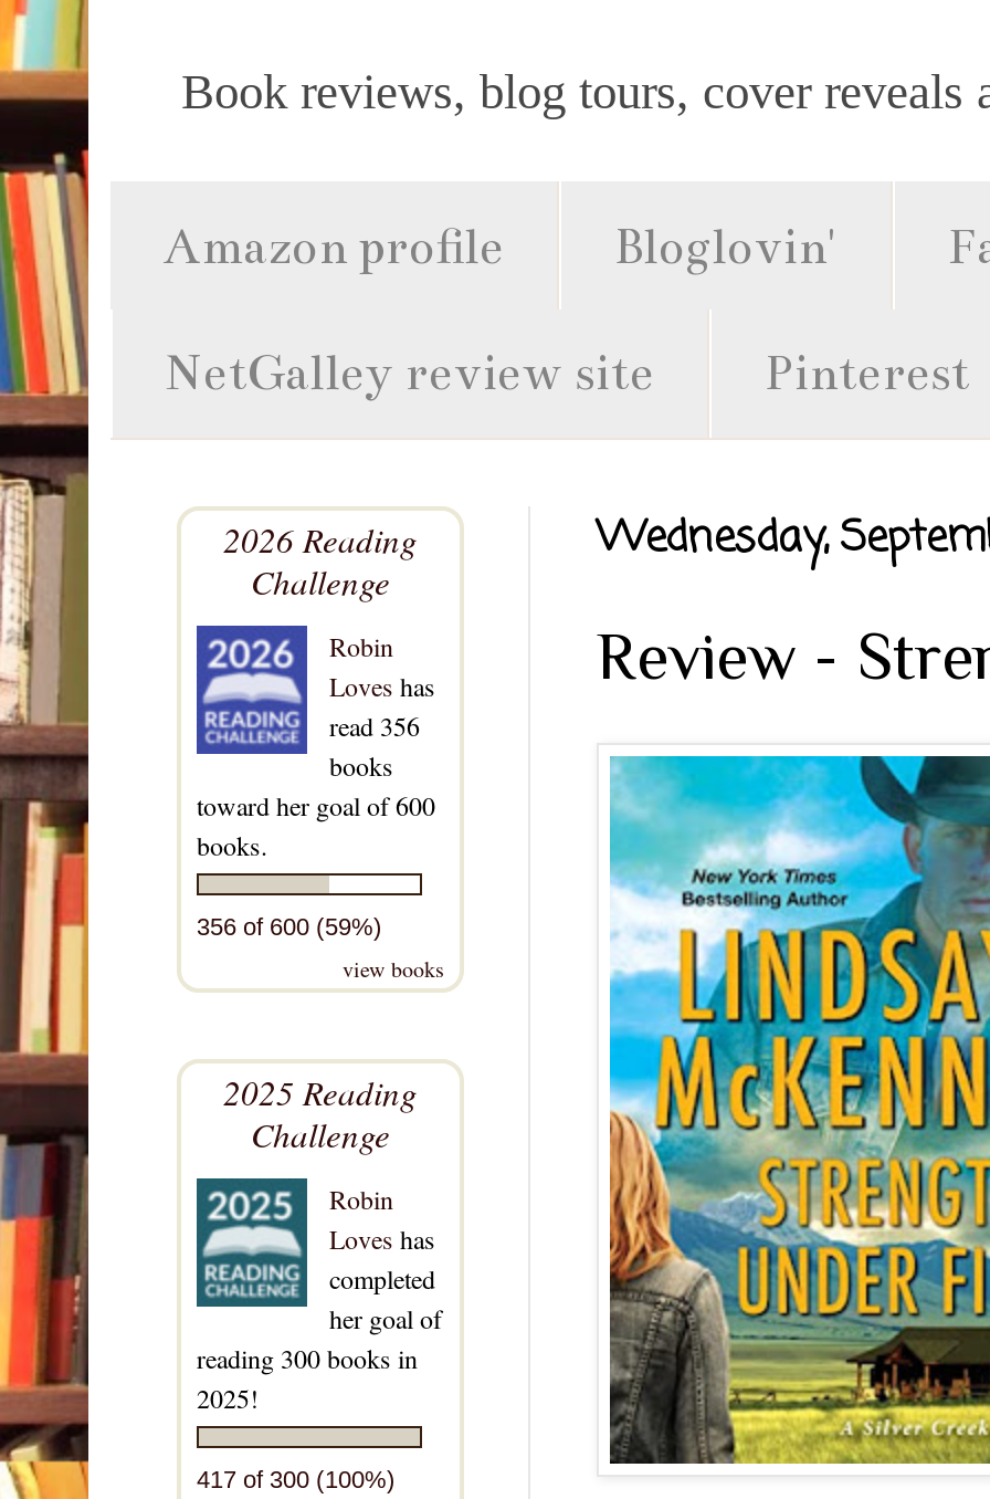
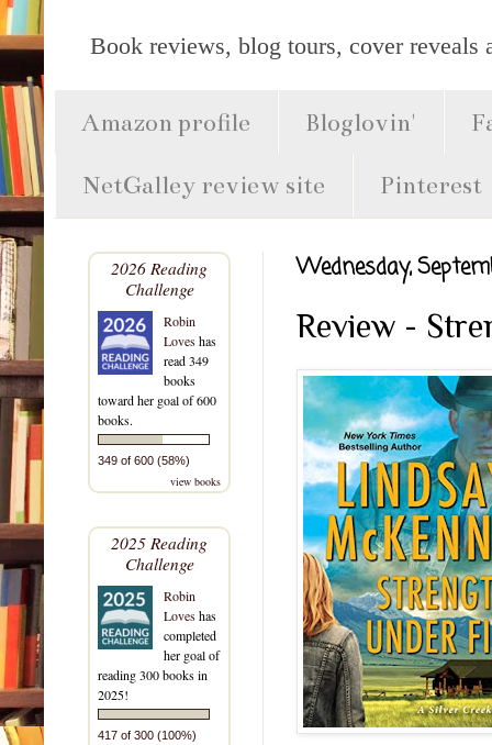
- read 356
+ read 349

- 356 of 600 (59%)
+ 349 of 600 (58%)
